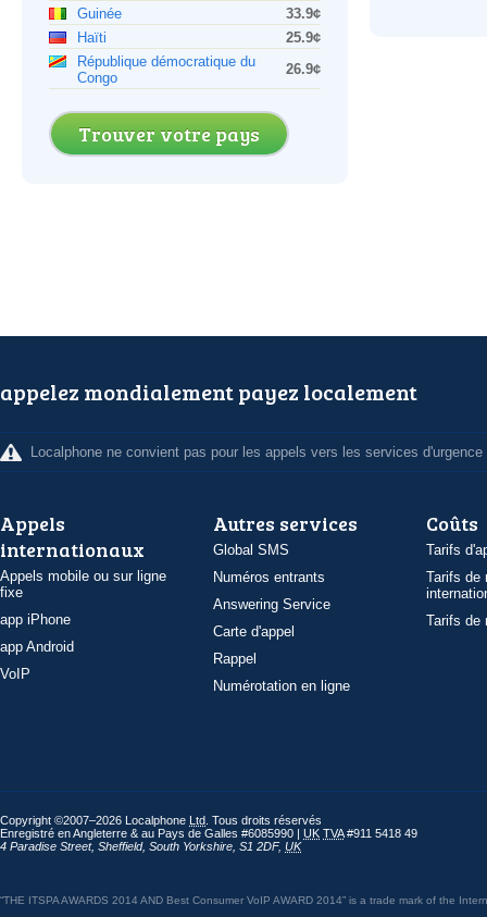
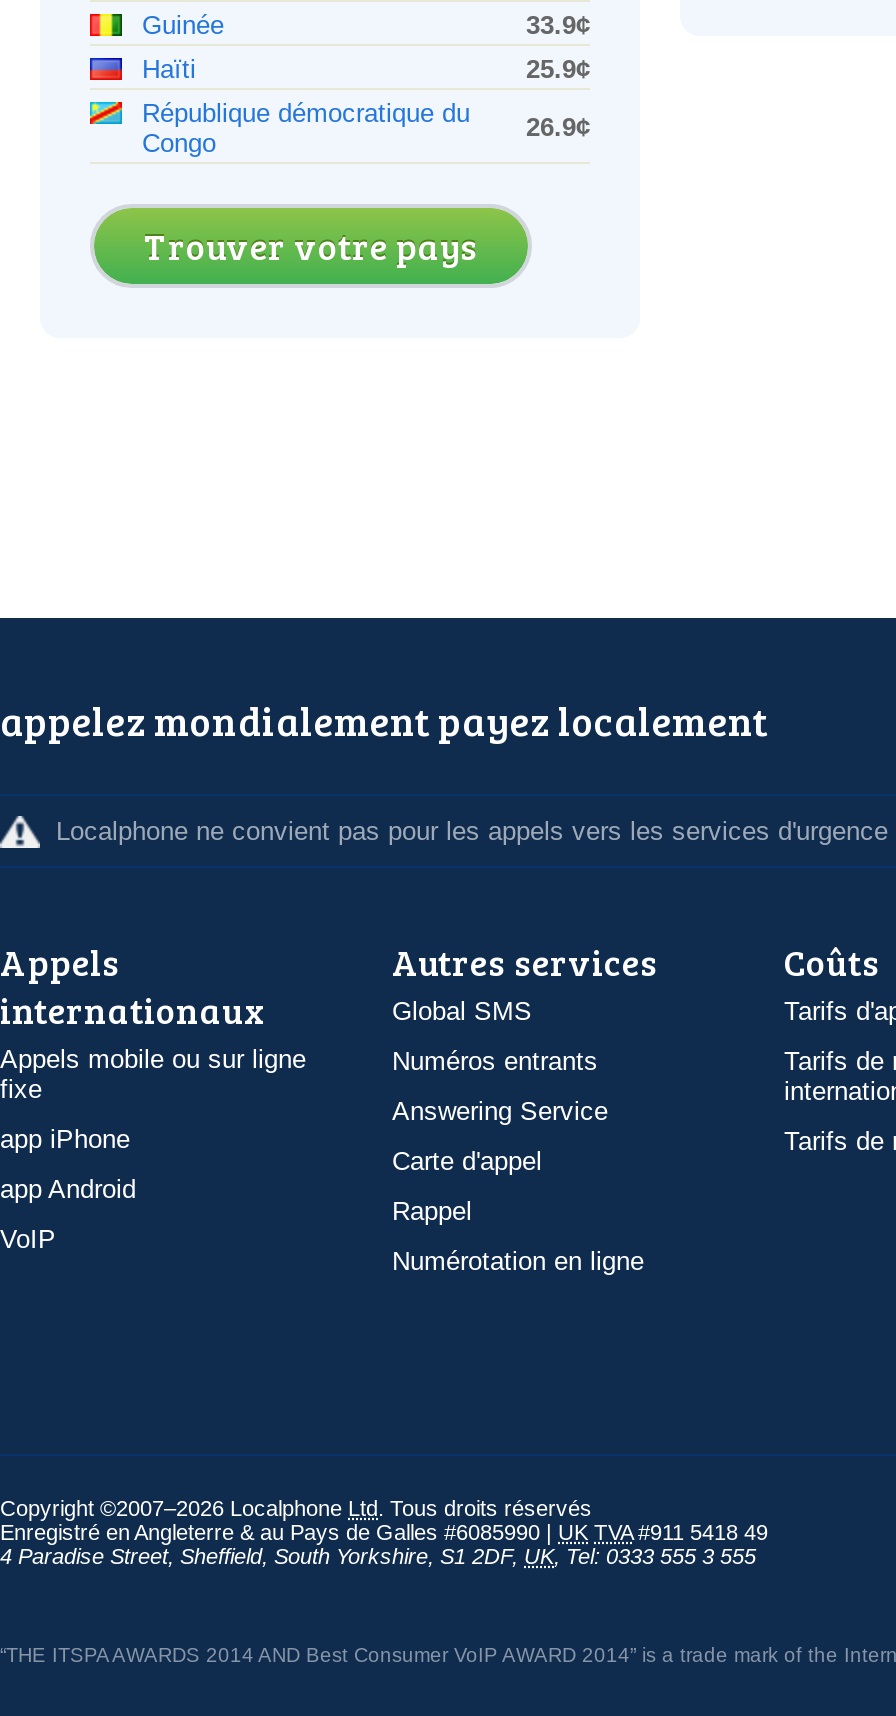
- 4 Paradise Street, Sheffield, South Yorkshire, S1 2DF, UK
+ 4 Paradise Street, Sheffield, South Yorkshire, S1 2DF, UK,Tel: 0333 555 3 555
